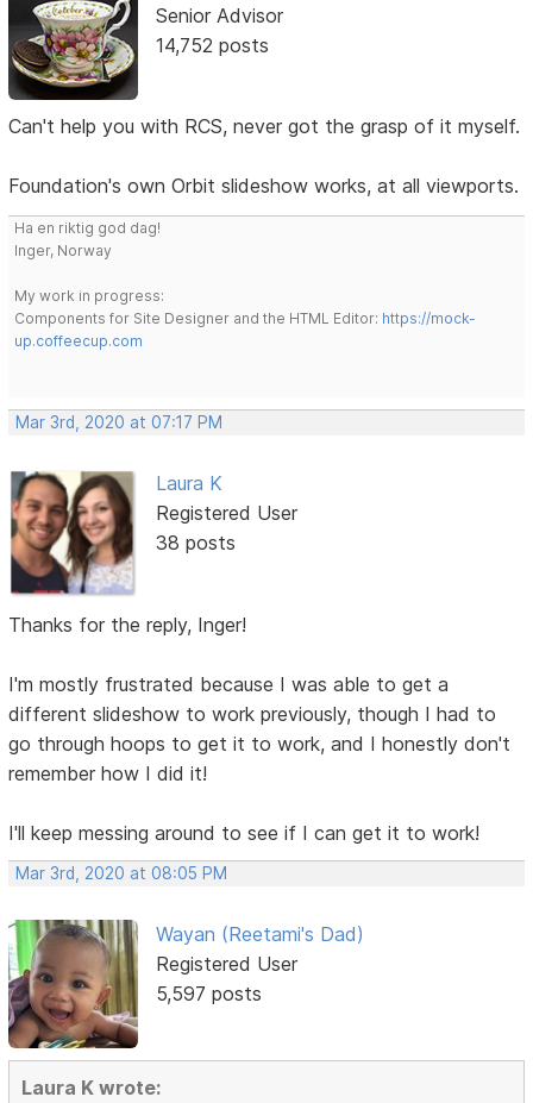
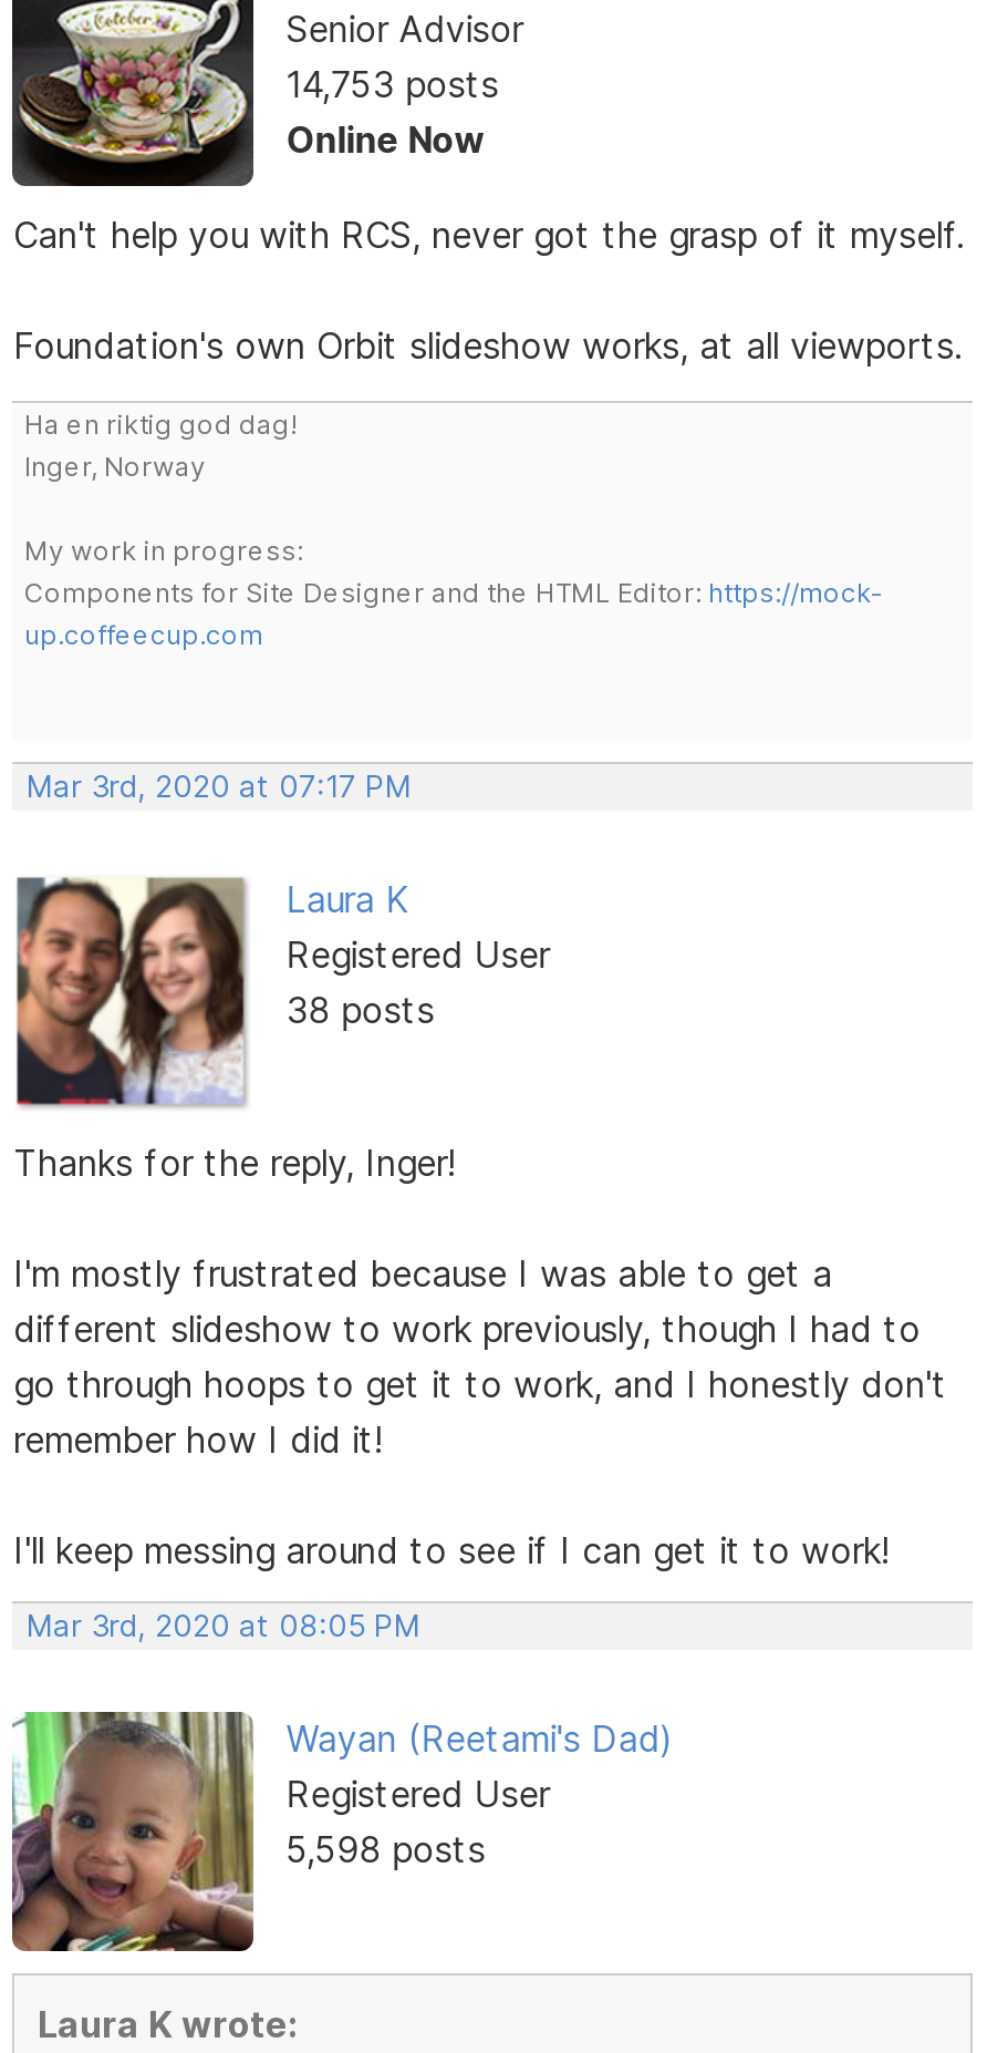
- 14,752 posts
+ 14,753 posts
+ Online Now

- 5,597 posts
+ 5,598 posts
